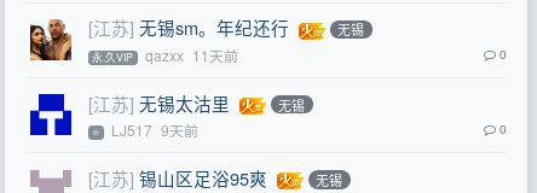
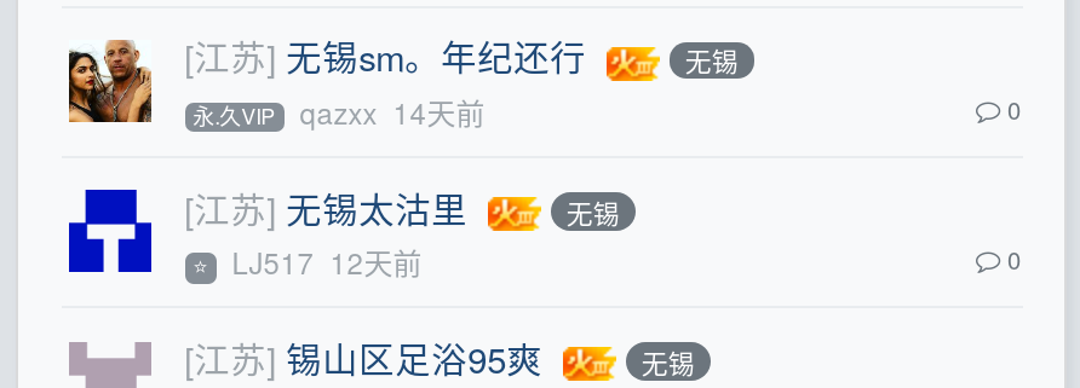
- 永.久VIP qazxx 11天前
+ 永.久VIP qazxx 14天前

- LJ517 9天前
+ LJ517 12天前
